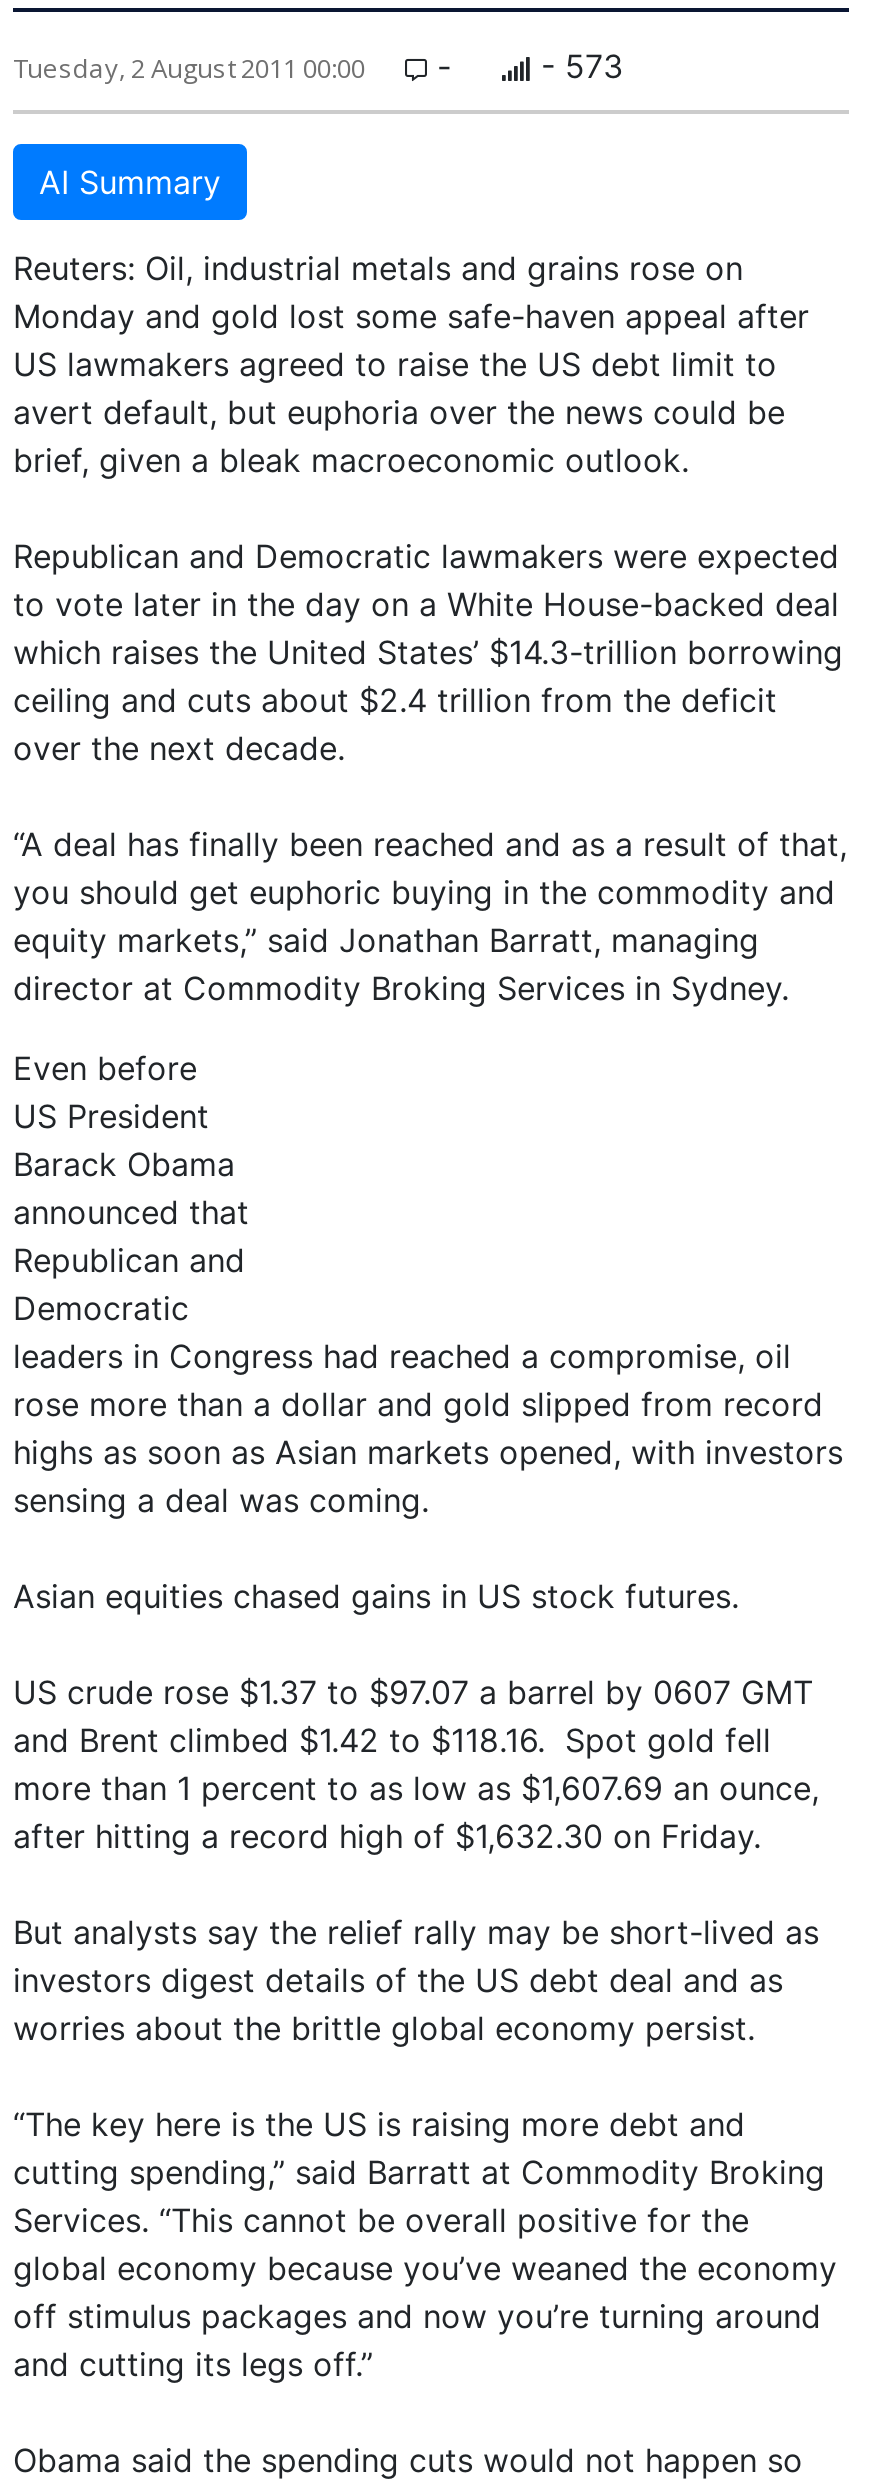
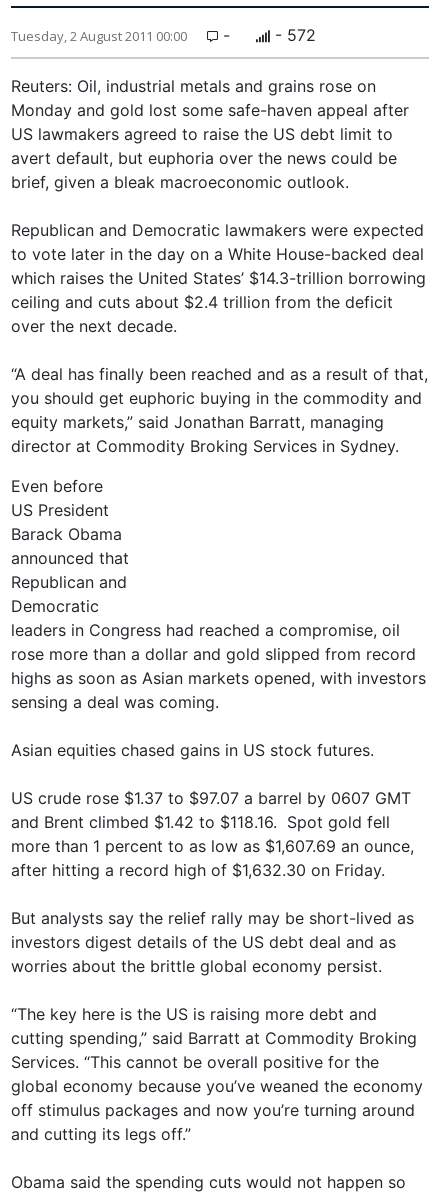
- - 573
- AI Summary
+ - 572
